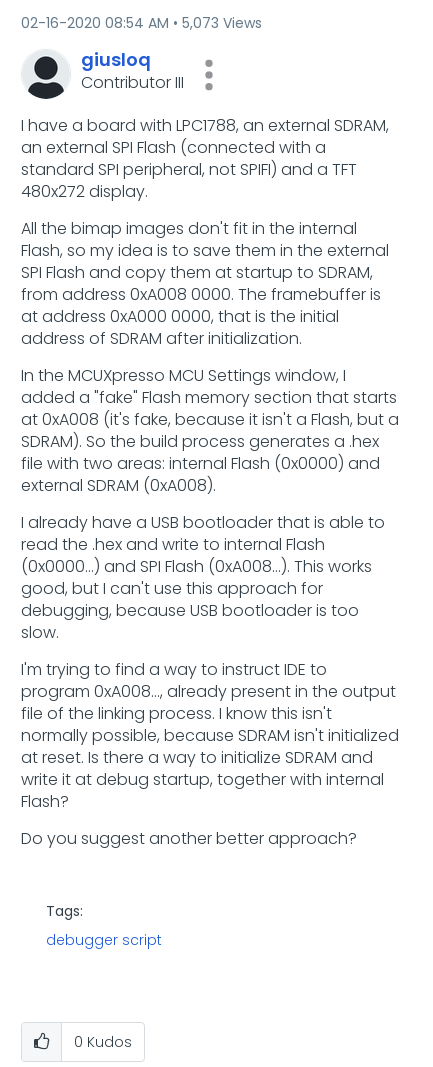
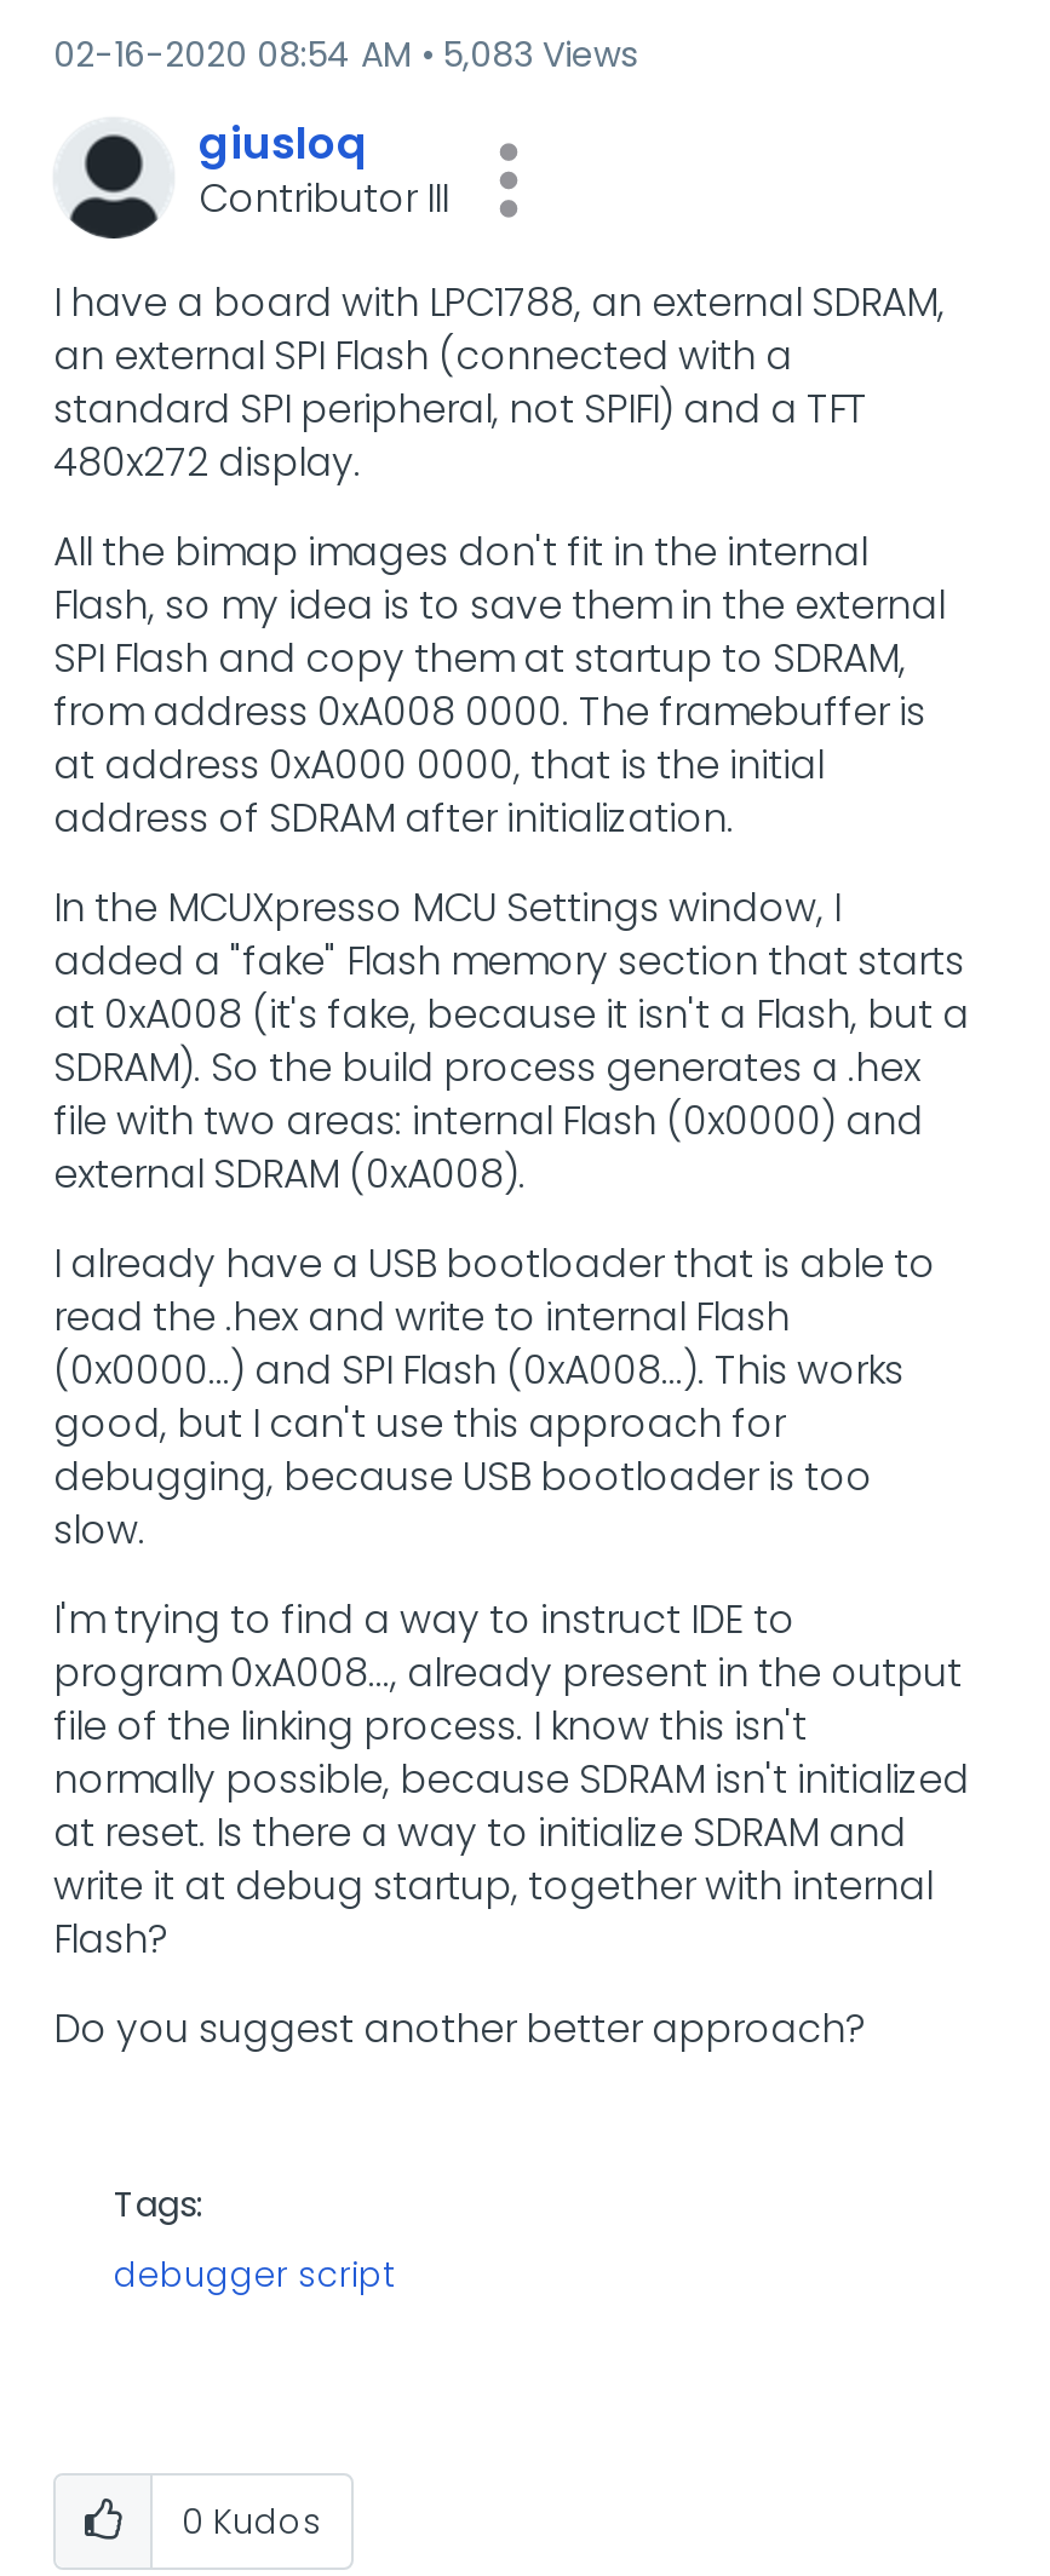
- 02-16-2020 08:54 AM 5,073 Views
+ 02-16-2020 08:54 AM 5,083 Views
